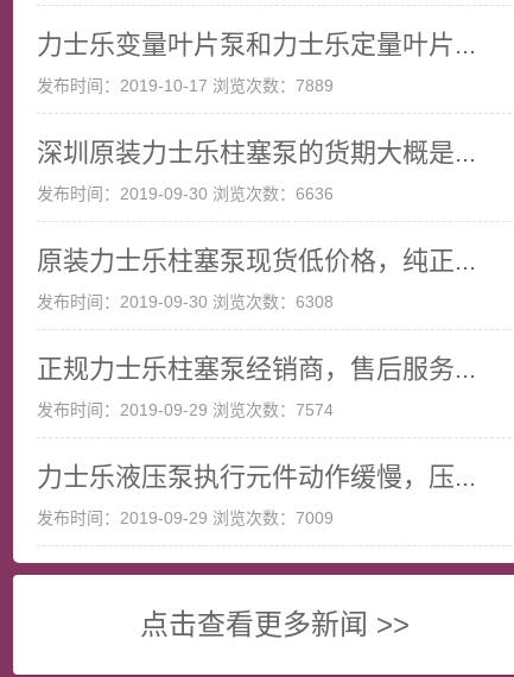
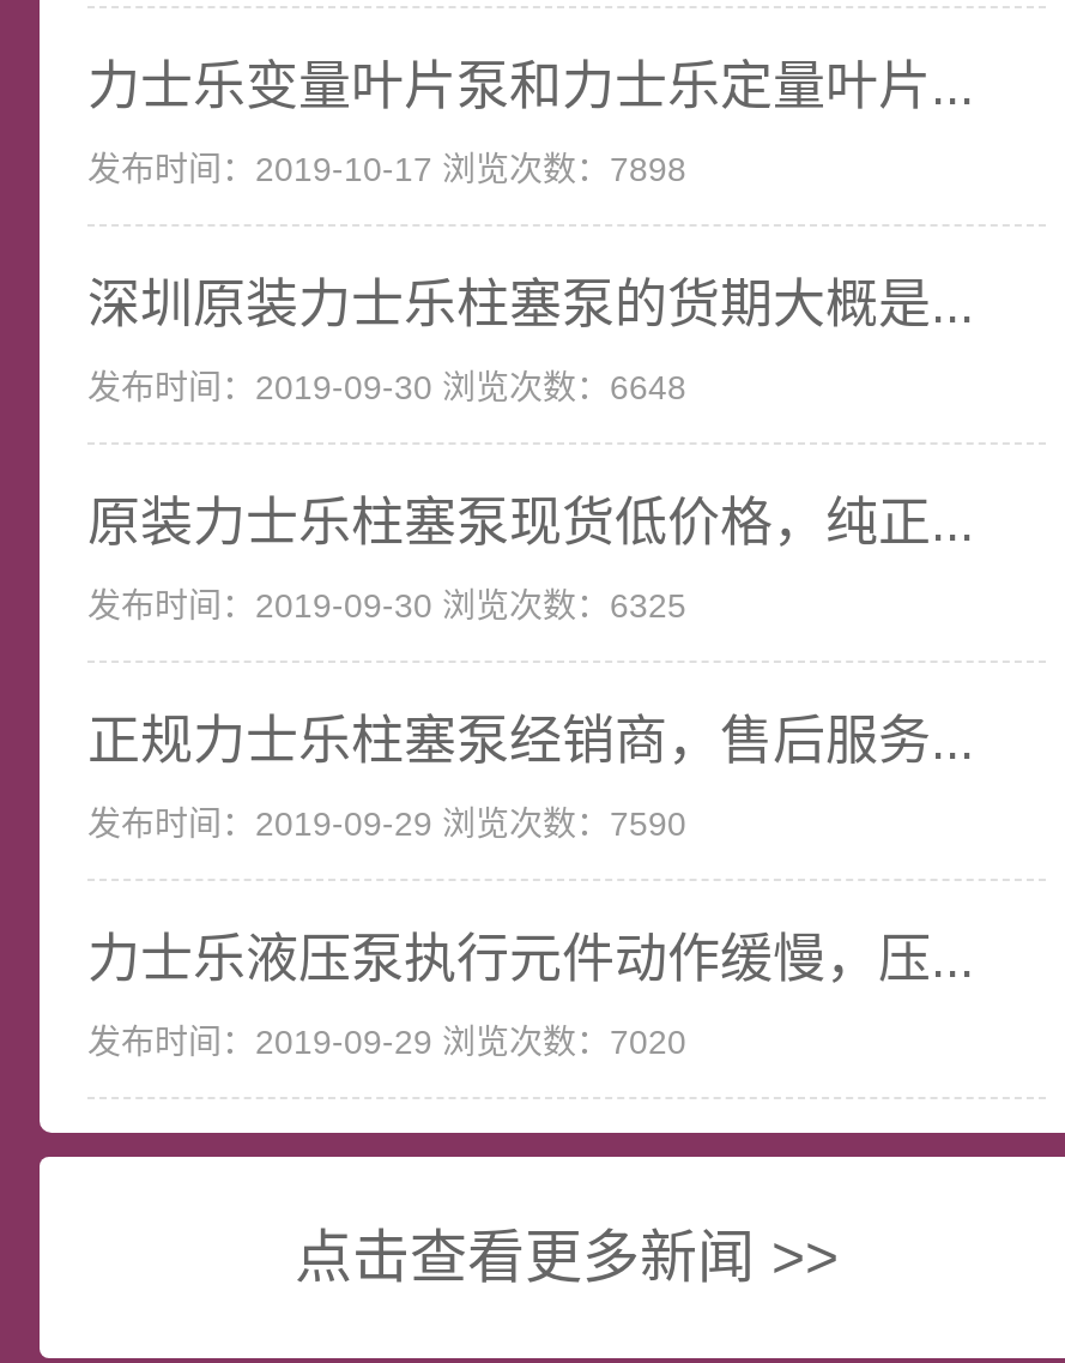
- 发布时间：2019-10-17 浏览次数：7889
+ 发布时间：2019-10-17 浏览次数：7898

- 发布时间：2019-09-30 浏览次数：6636
+ 发布时间：2019-09-30 浏览次数：6648

- 发布时间：2019-09-30 浏览次数：6308
+ 发布时间：2019-09-30 浏览次数：6325

- 发布时间：2019-09-29 浏览次数：7574
+ 发布时间：2019-09-29 浏览次数：7590

- 发布时间：2019-09-29 浏览次数：7009
+ 发布时间：2019-09-29 浏览次数：7020
